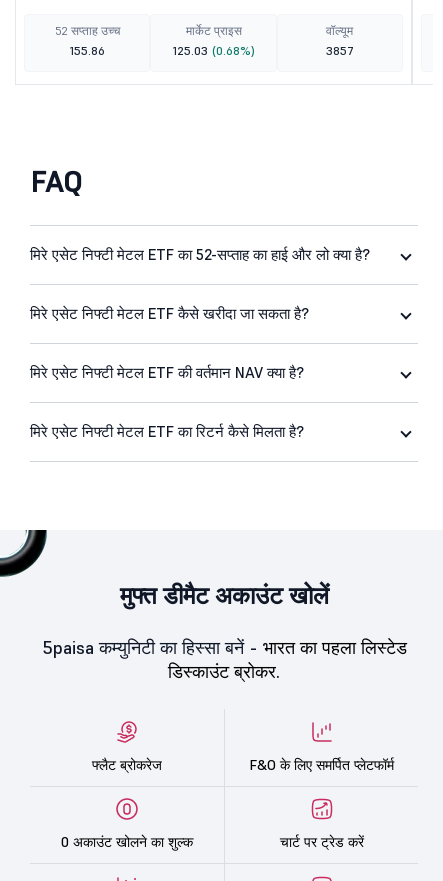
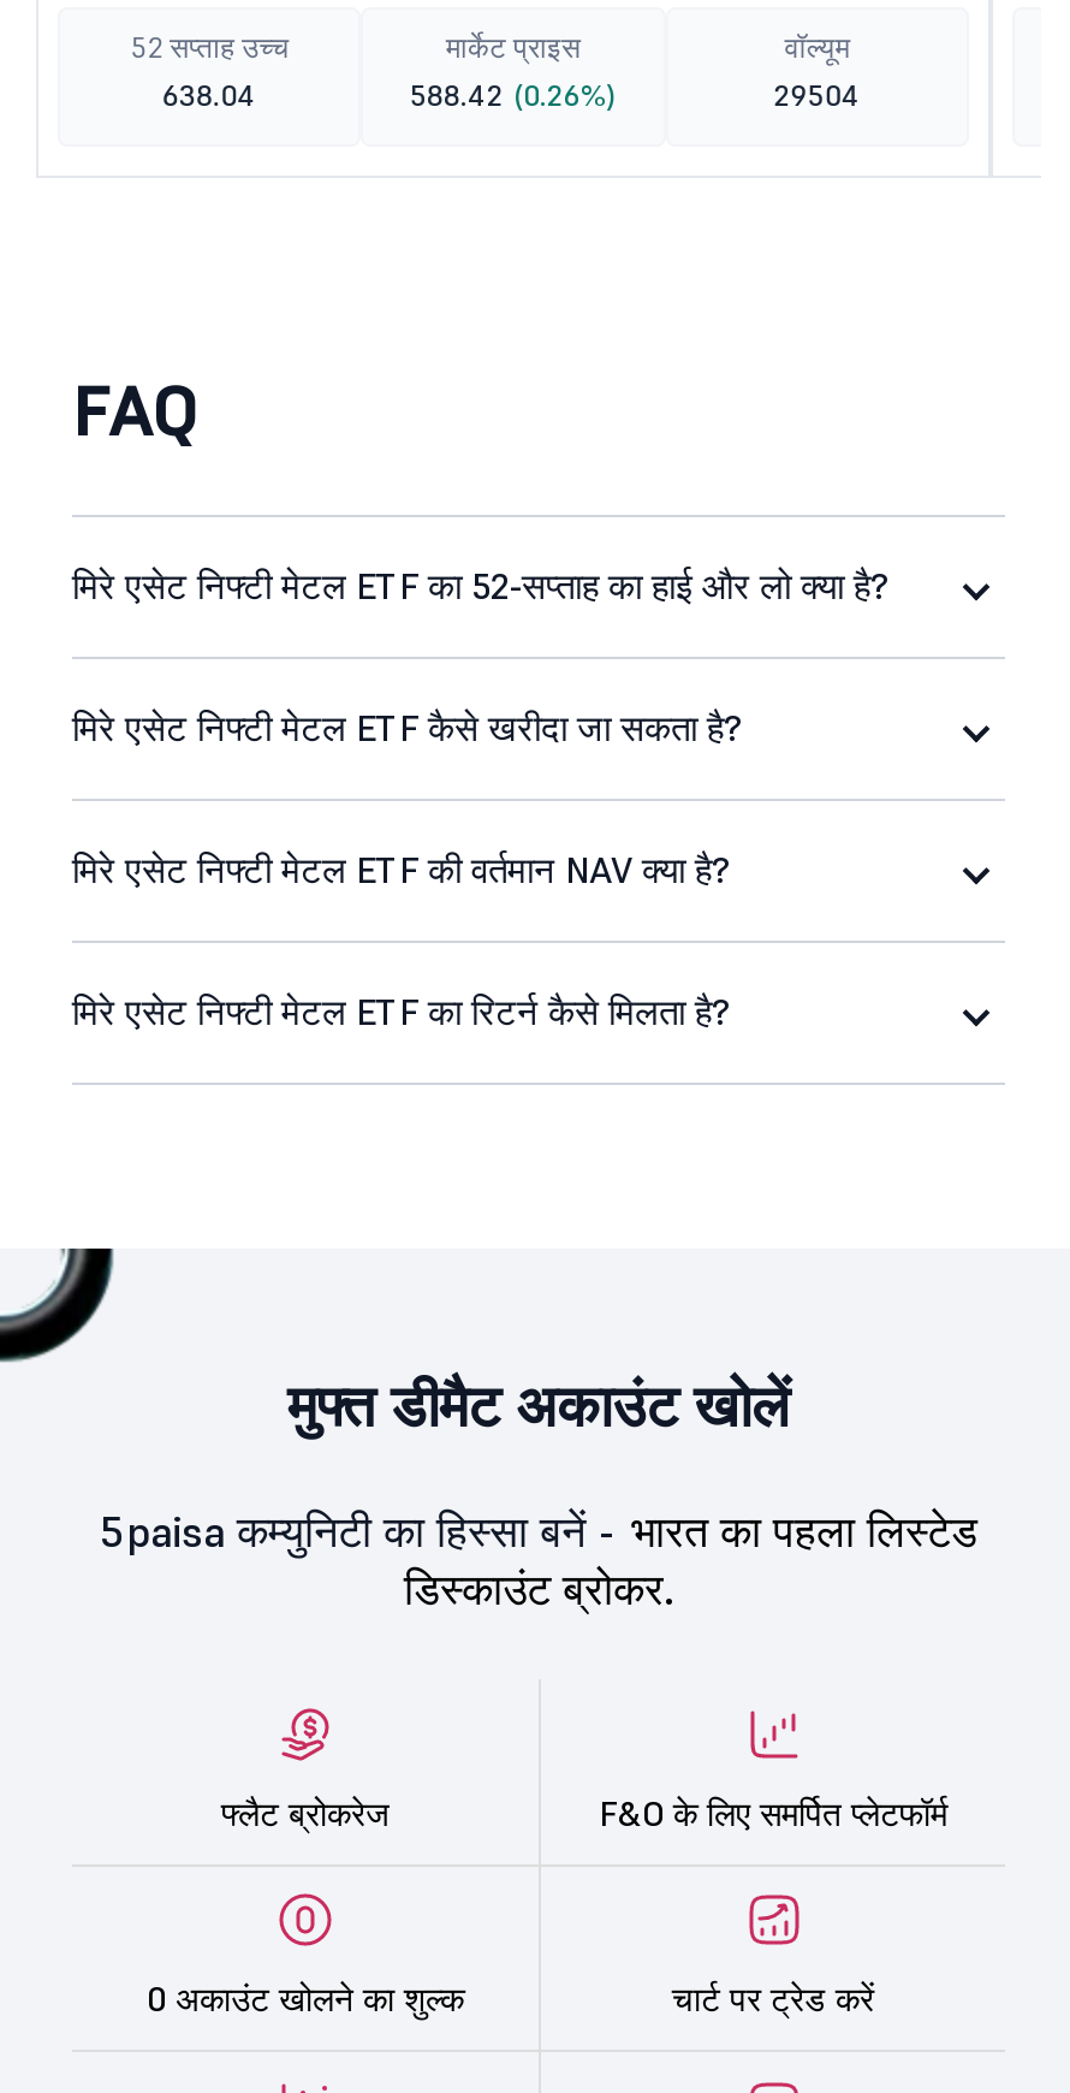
- 155.86
+ 638.04

- 125.03 (0.68%)
+ 588.42 (0.26%)

- 3857
+ 29504
